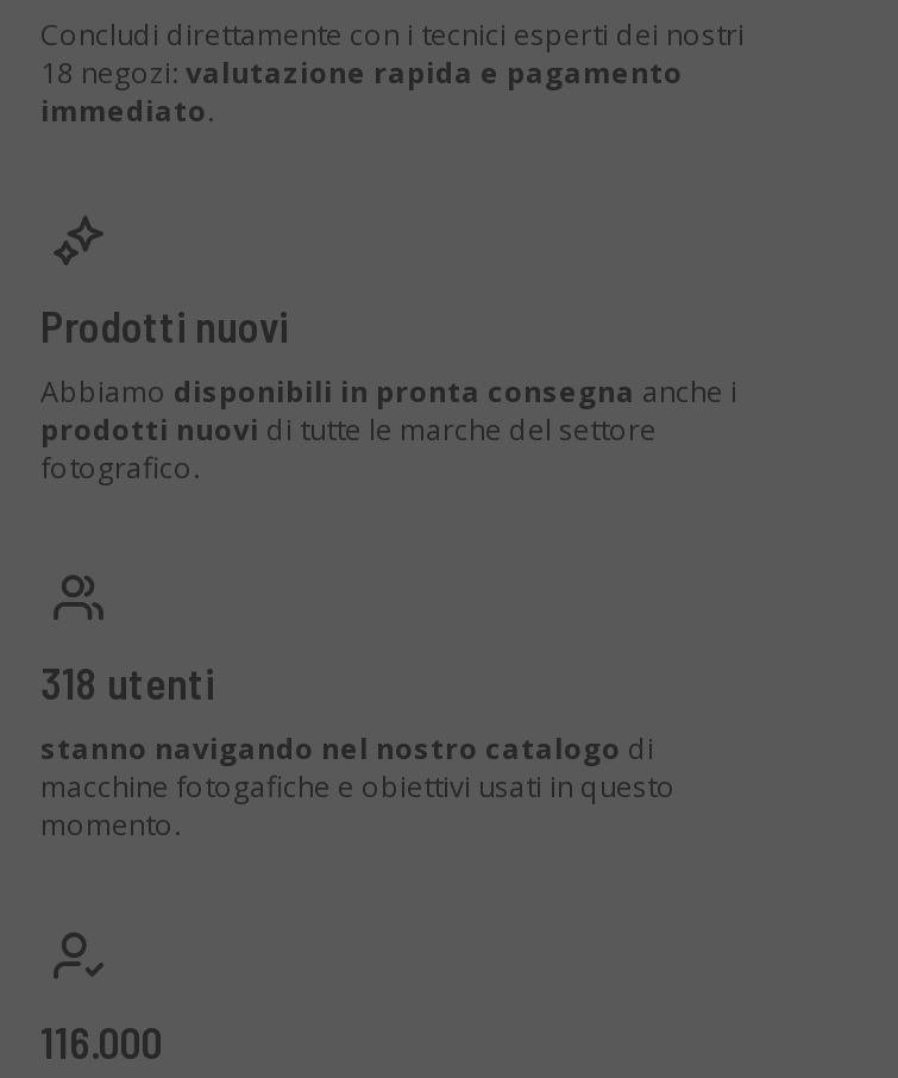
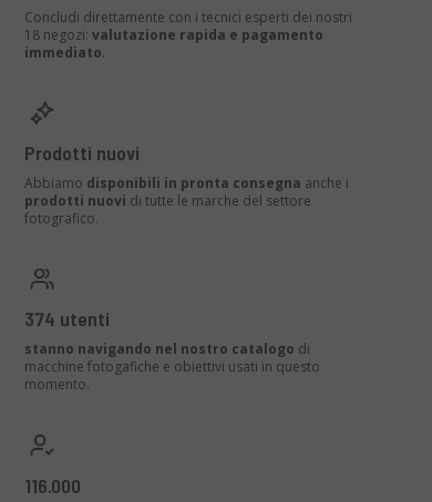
- 318 utenti
+ 374 utenti
